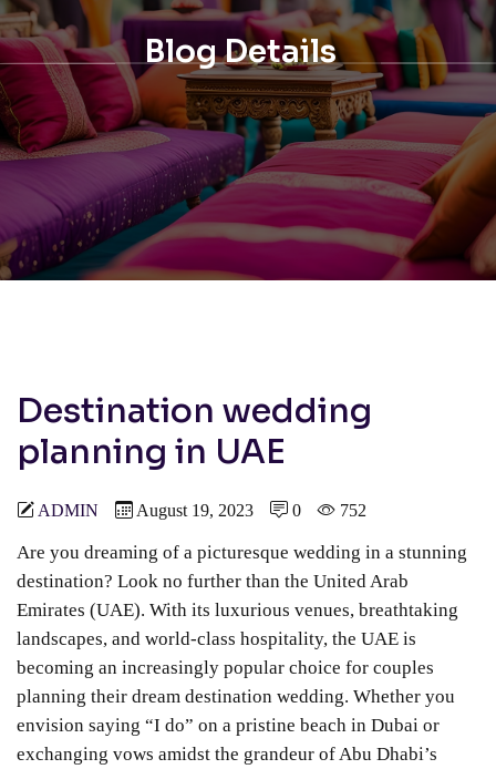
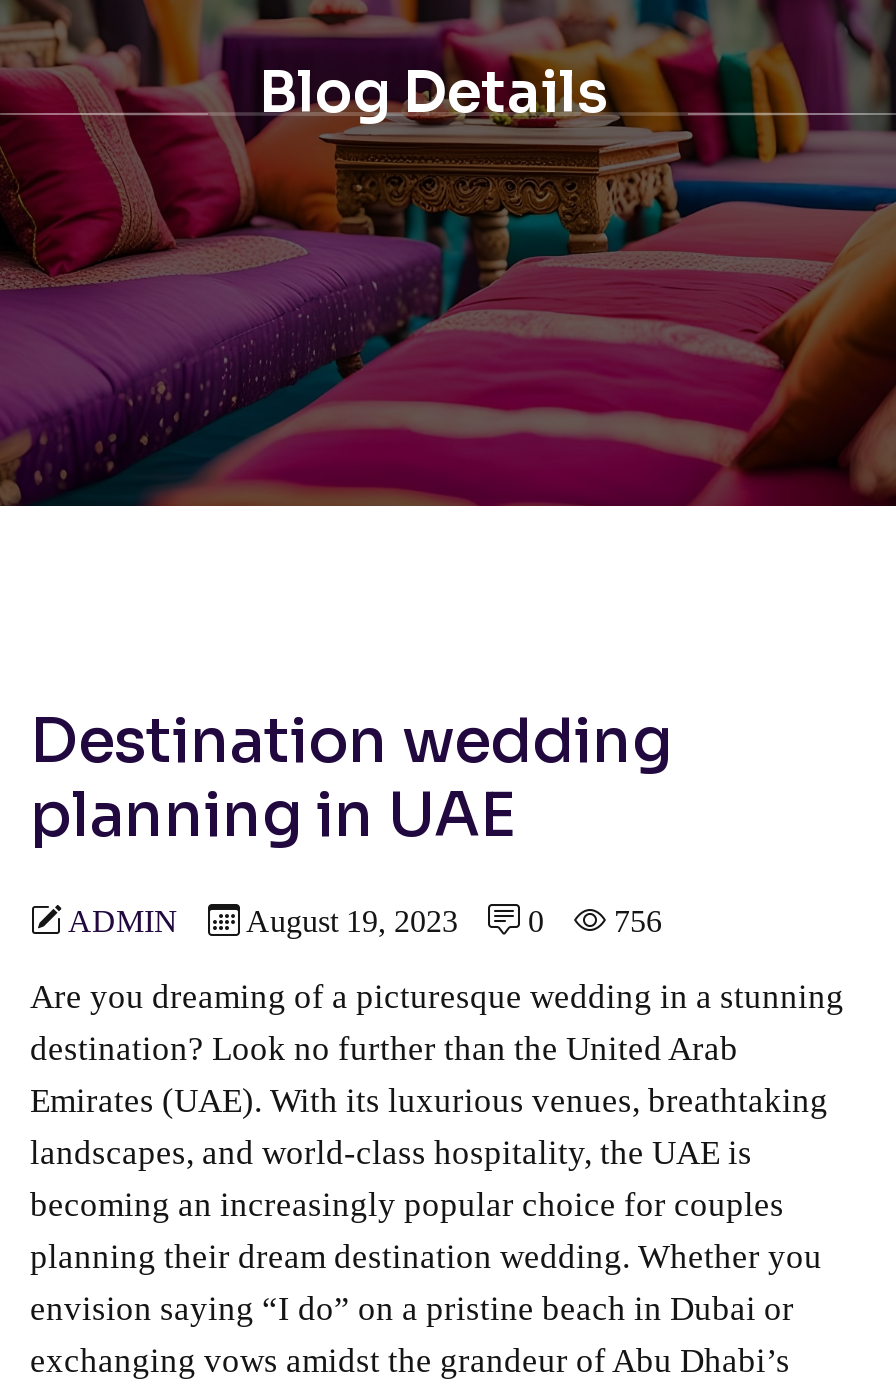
- 752
+ 756
